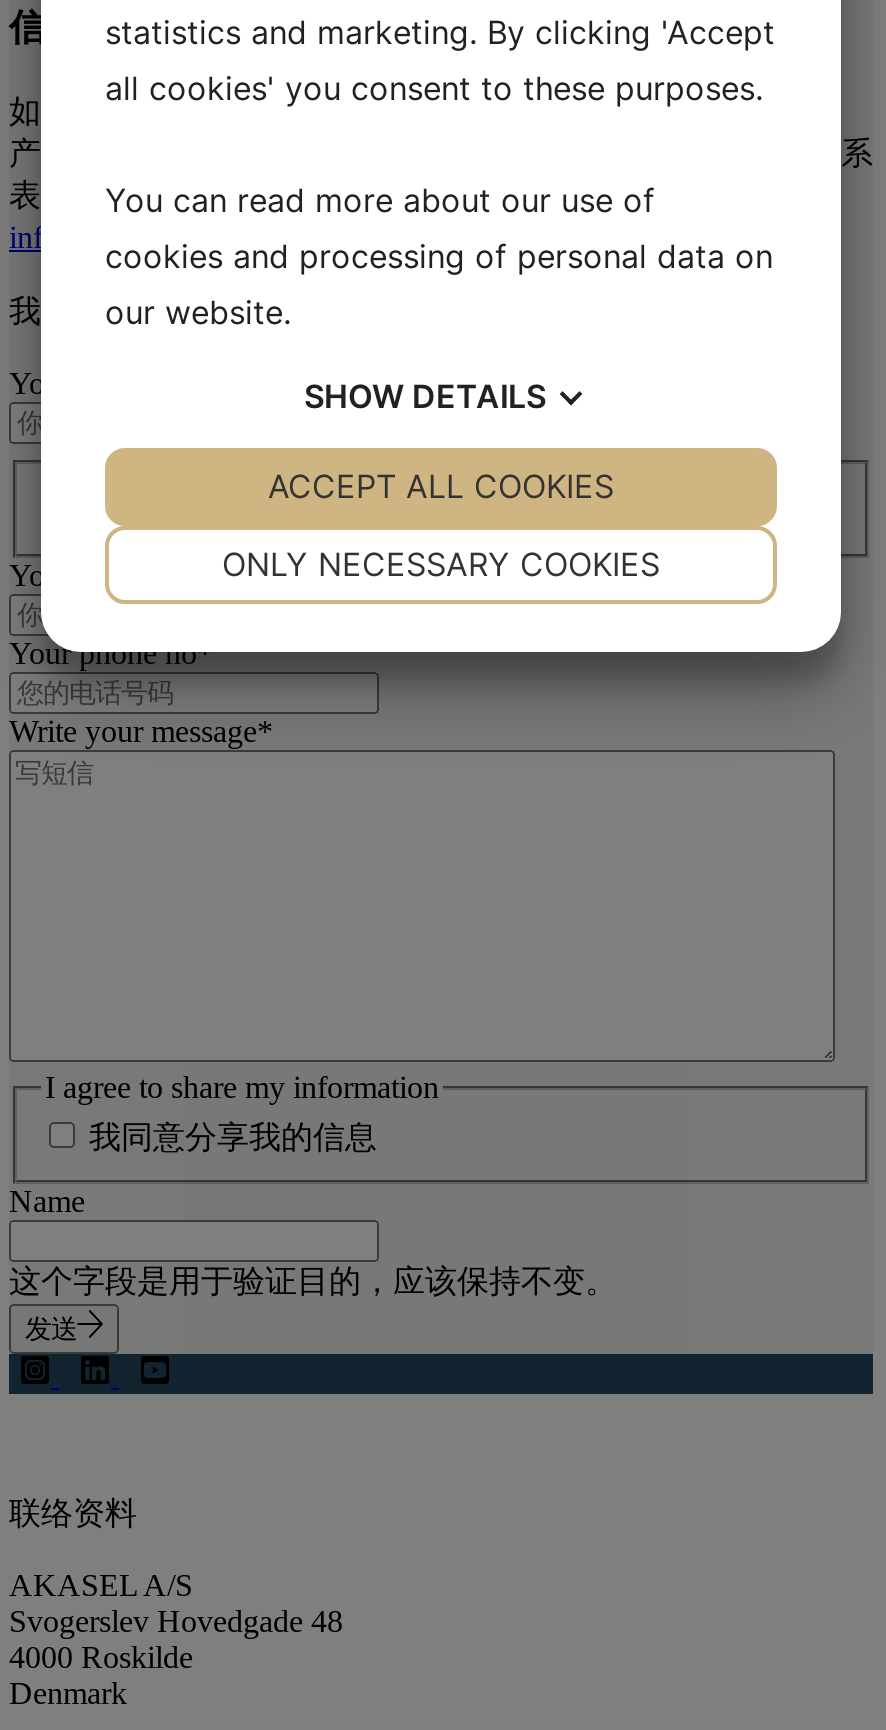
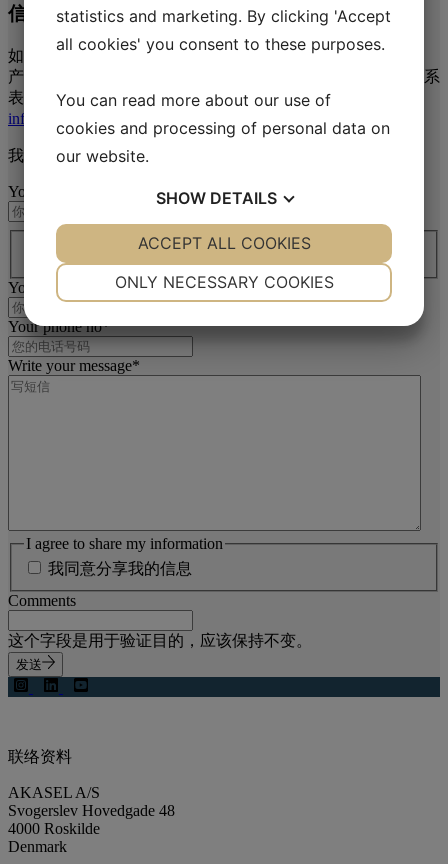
- Name
+ Comments
